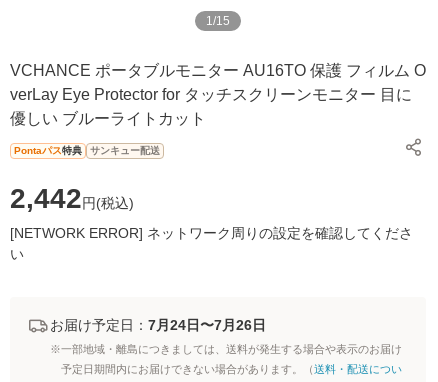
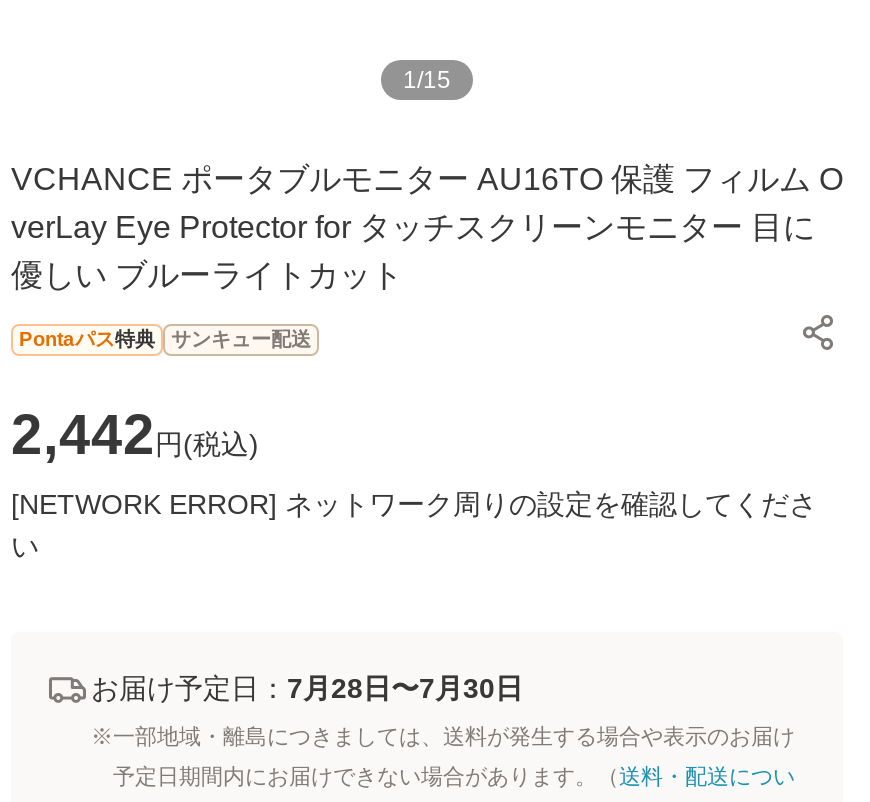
- お届け予定日：7月24日〜7月26日
+ お届け予定日：7月28日〜7月30日
